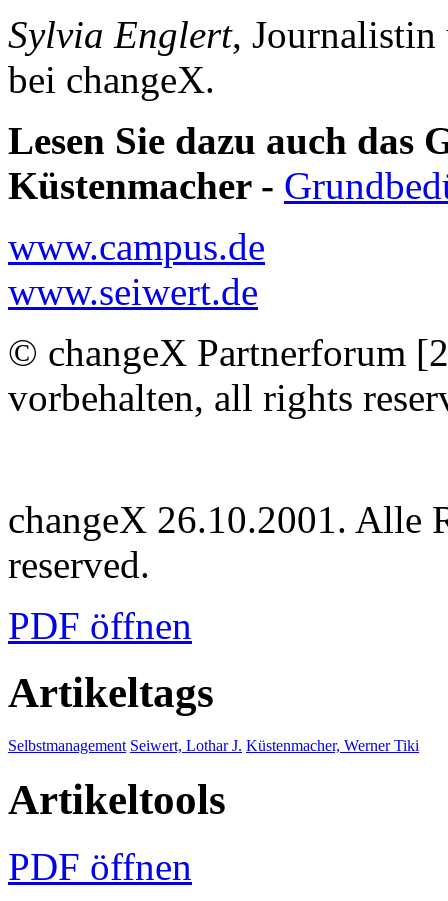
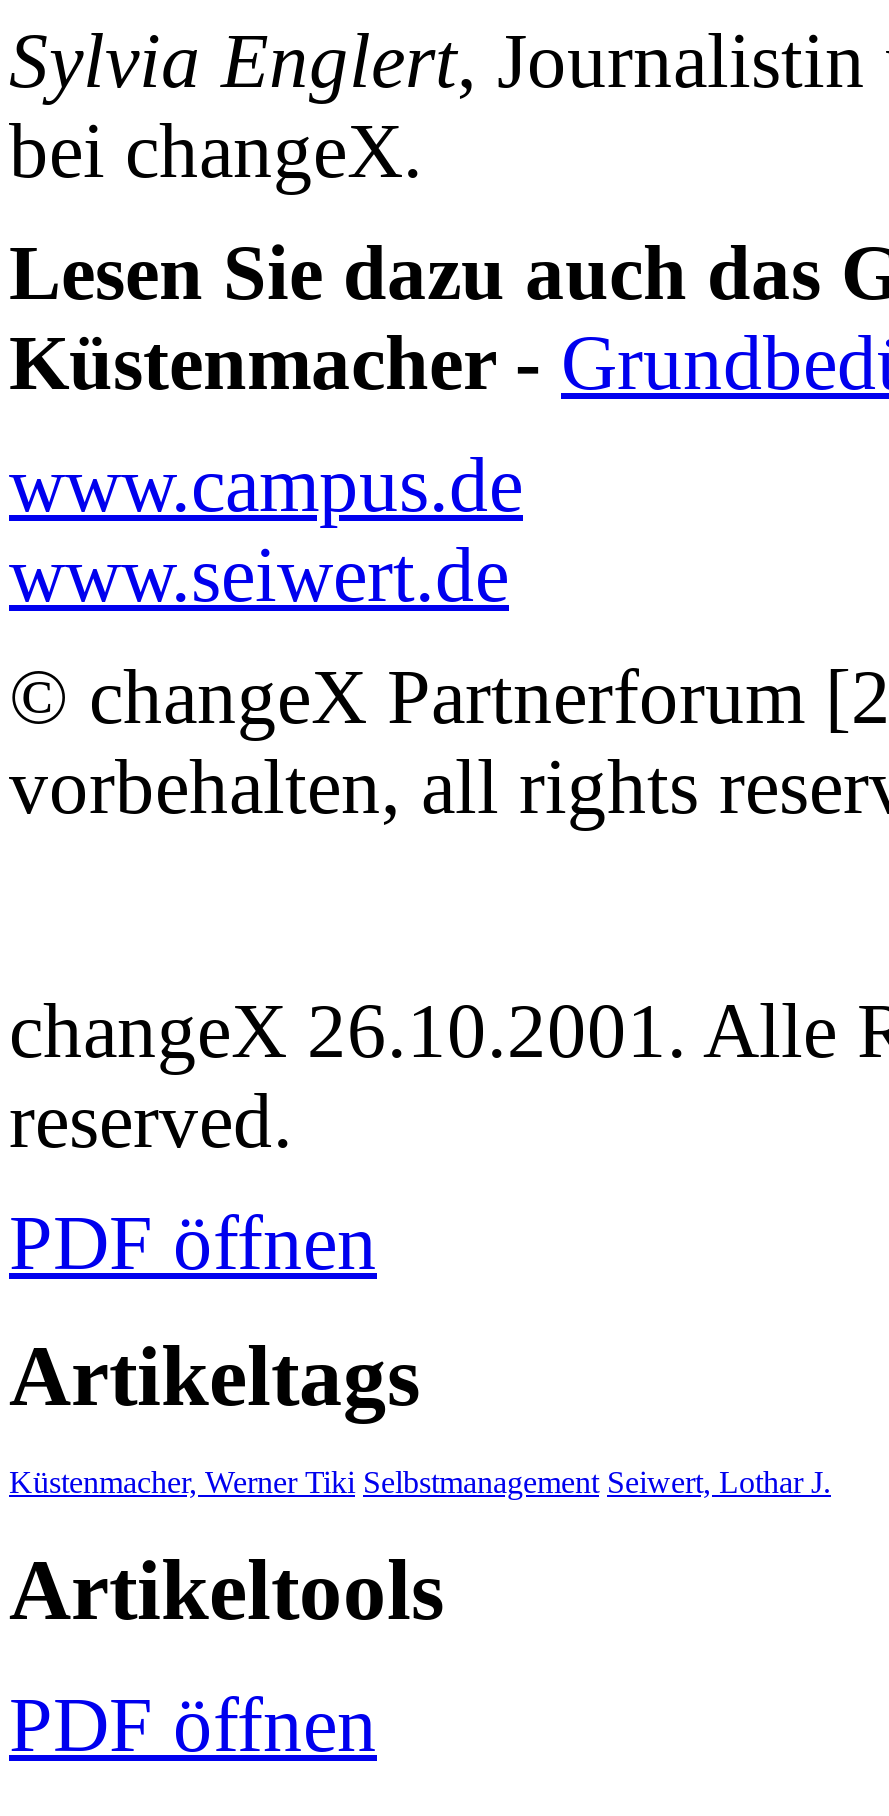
- Selbstmanagement Seiwert, Lothar J. Küstenmacher, Werner Tiki
+ Küstenmacher, Werner Tiki Selbstmanagement Seiwert, Lothar J.
